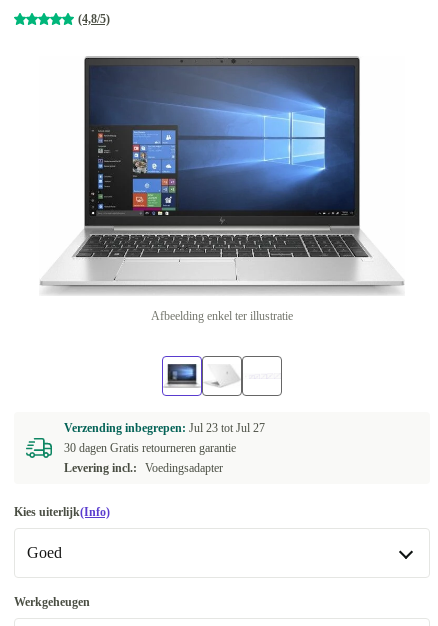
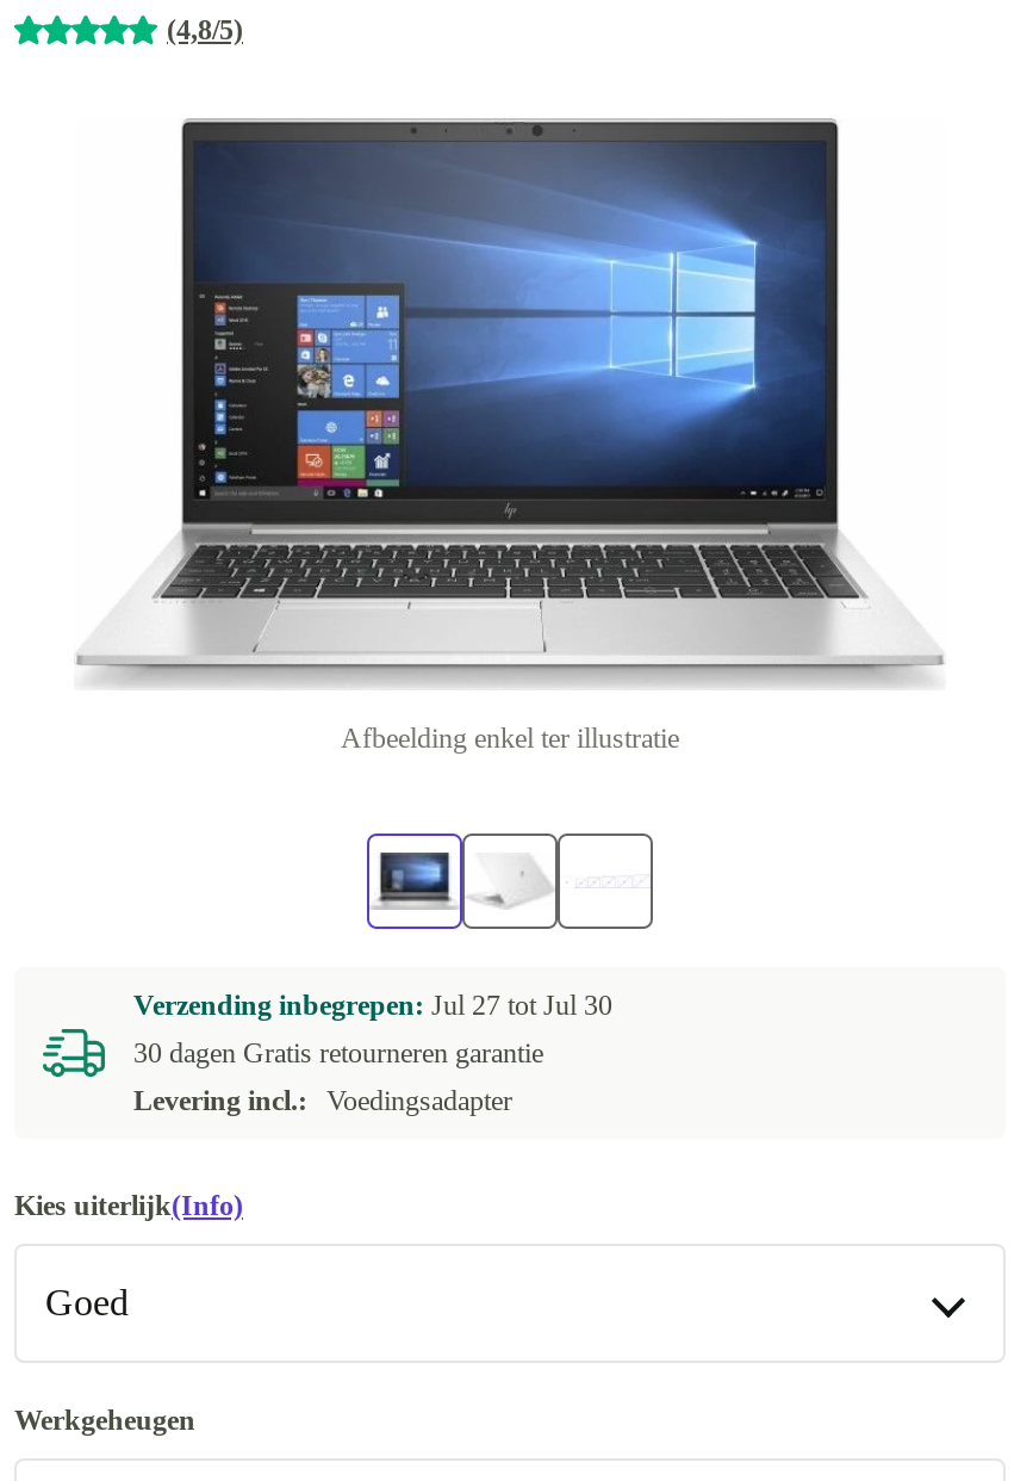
- Verzending inbegrepen: Jul 23 tot Jul 27
+ Verzending inbegrepen: Jul 27 tot Jul 30
